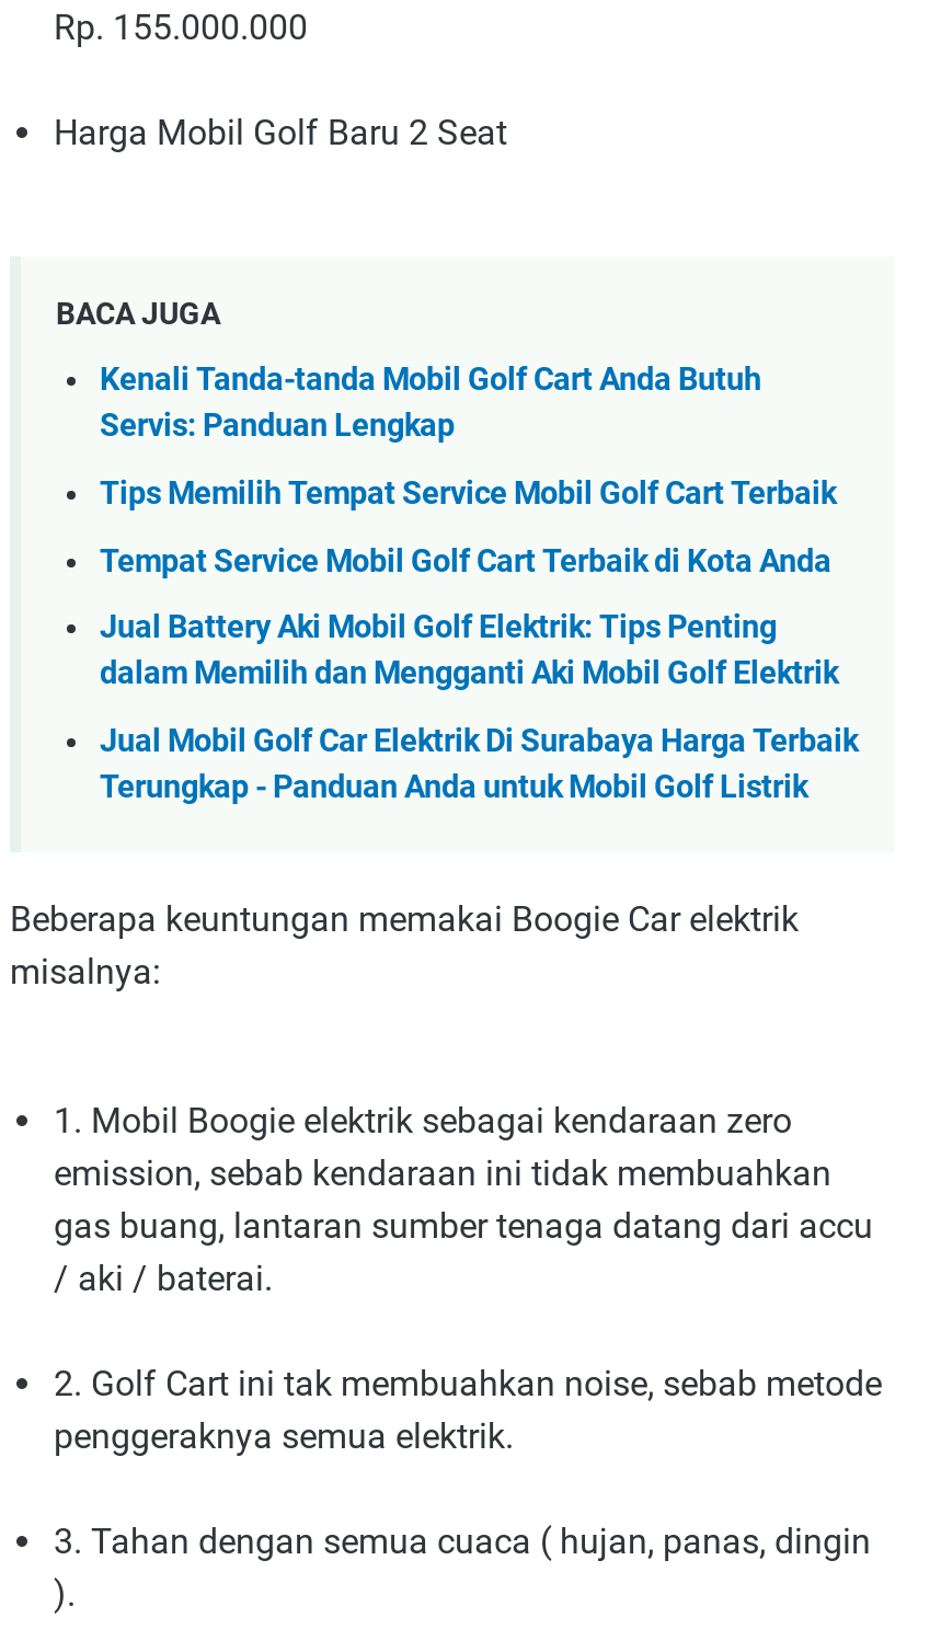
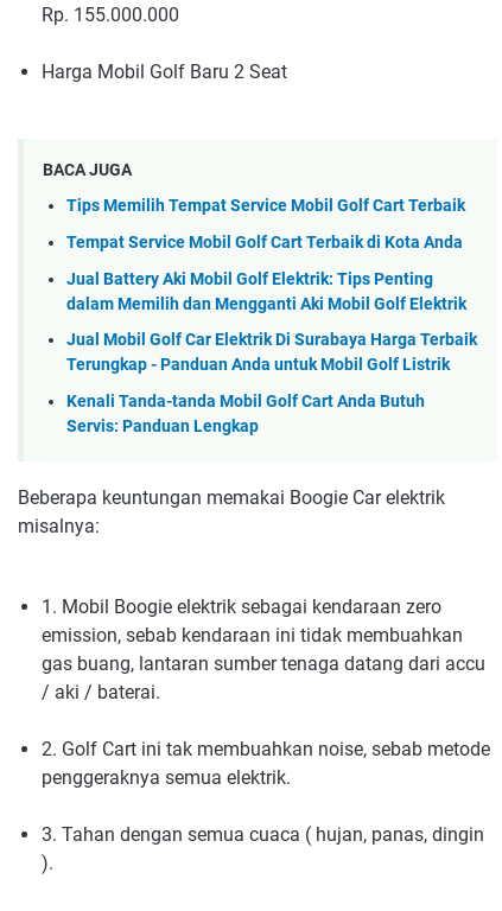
moved down: Kenali Tanda-tanda Mobil Golf Cart Anda Butuh | Servis: Panduan Lengkap

moved up: Tips Memilih Tempat Service Mobil Golf Cart Terbaik | Tempat Service Mobil Golf Cart Terbaik di Kota Anda | Jual Battery Aki Mobil Golf Elektrik: Tips Penting | dalam Memilih dan Mengganti Aki Mobil Golf Elektrik | Jual Mobil Golf Car Elektrik Di Surabaya Harga Terbaik | Terungkap - Panduan Anda untuk Mobil Golf Listrik
